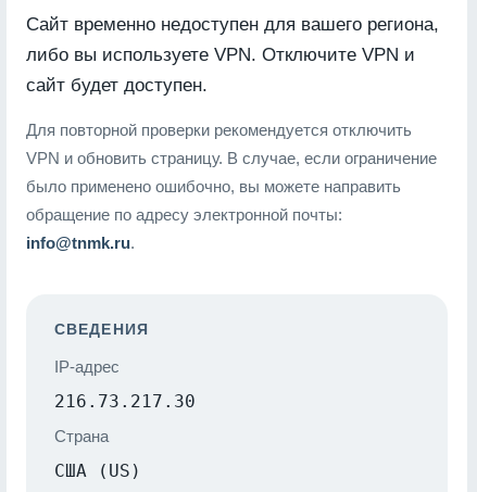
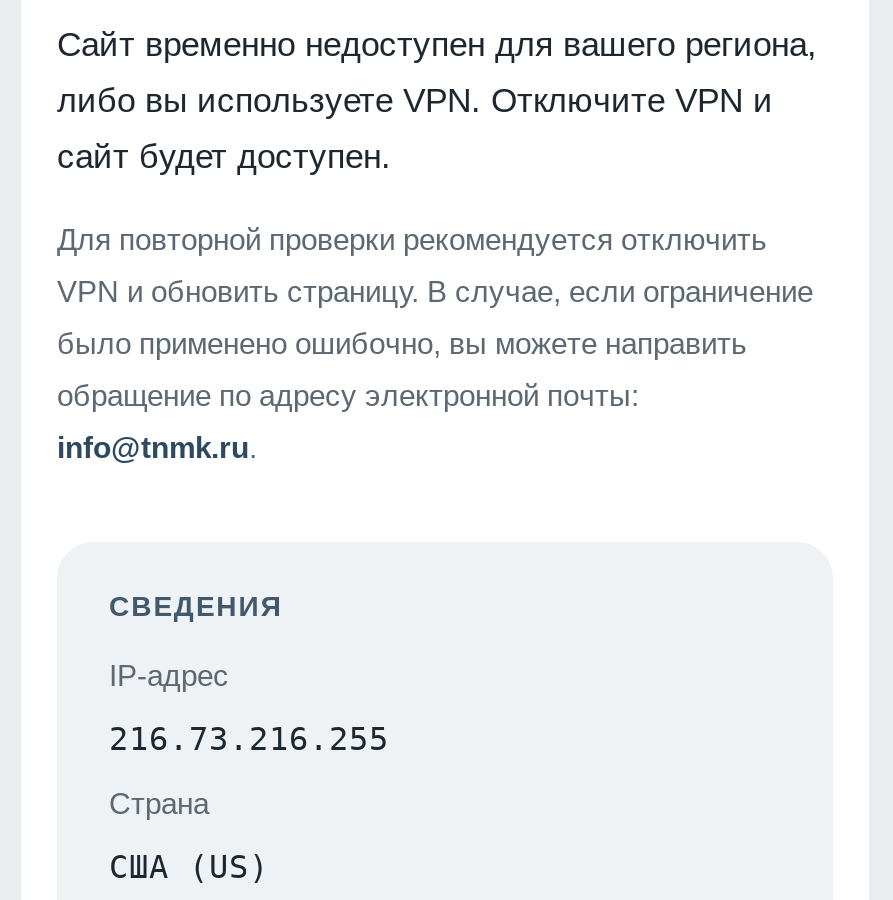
- 216.73.217.30
+ 216.73.216.255
